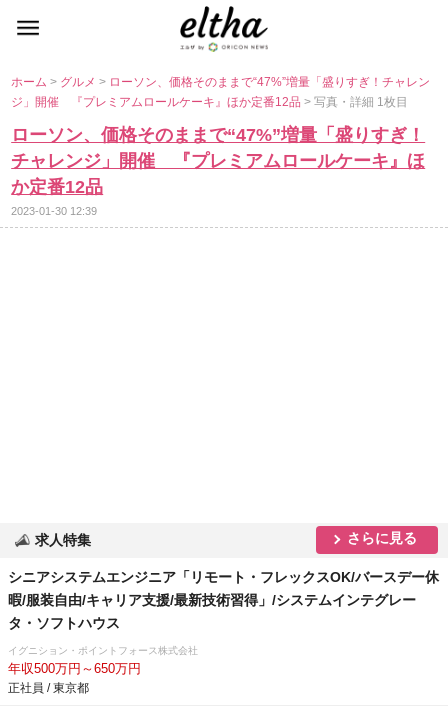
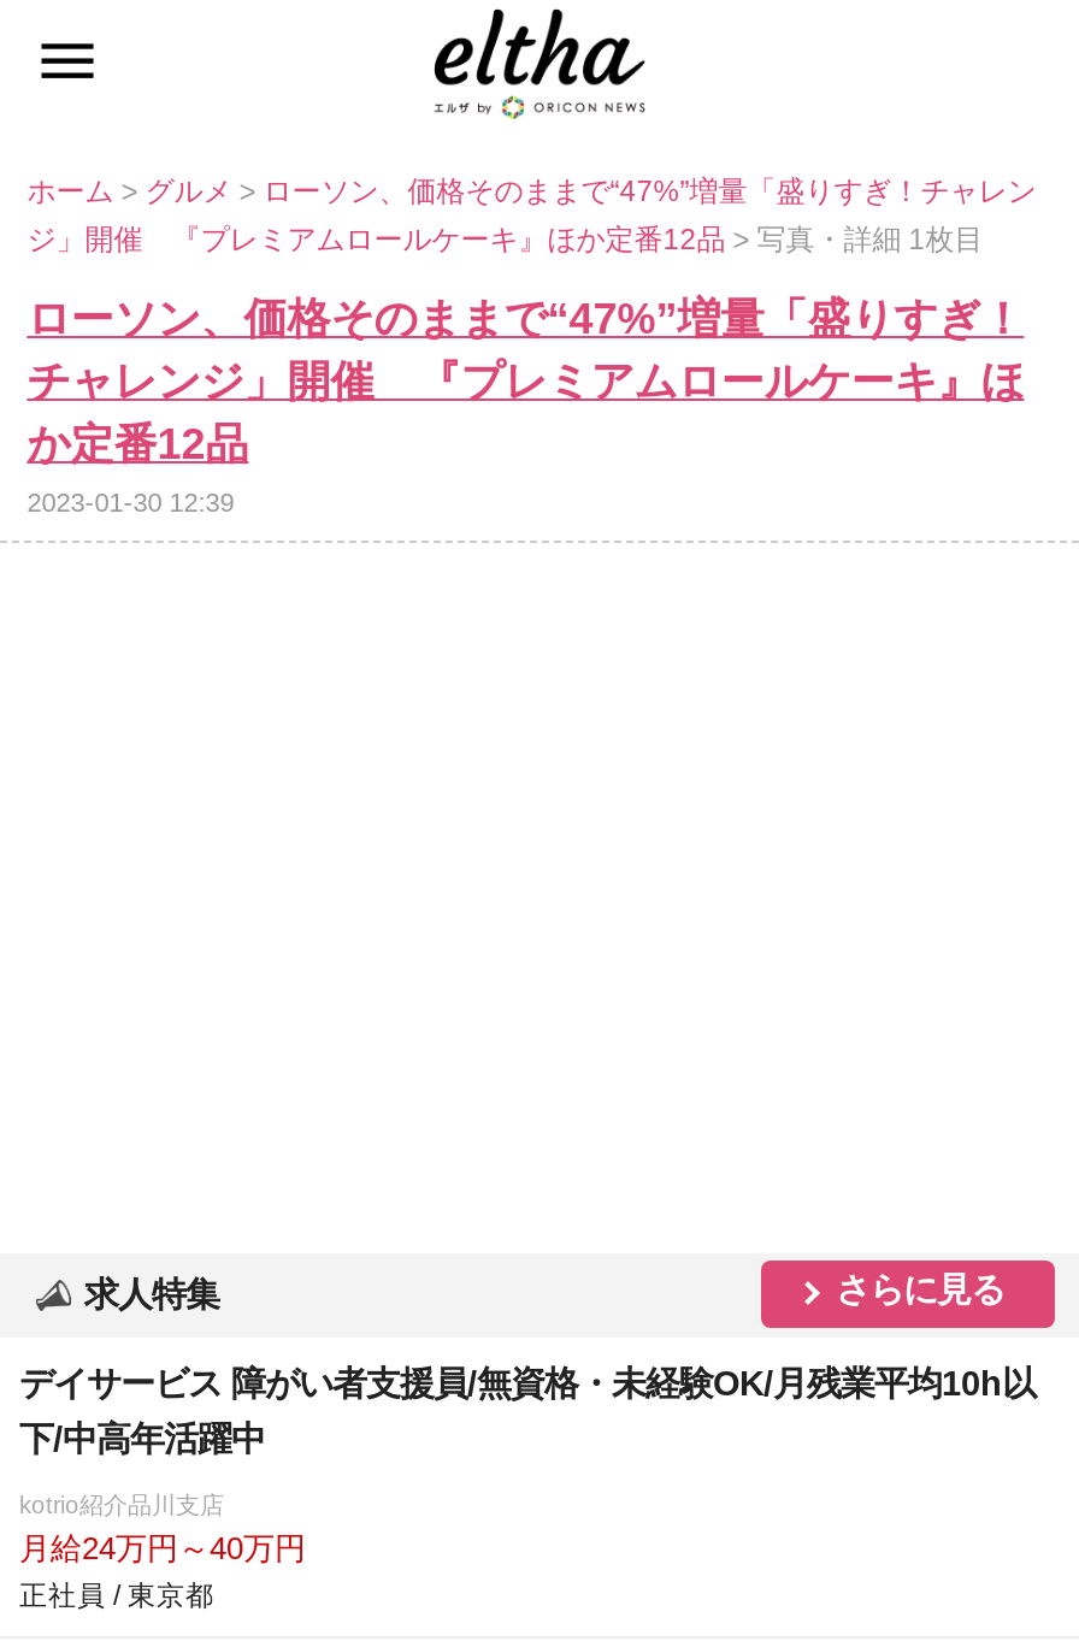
- シニアシステムエンジニア「リモート・フレックスOK/バースデー休
- 暇/服装自由/キャリア支援/最新技術習得」/システムインテグレー
- タ・ソフトハウス
+ デイサービス 障がい者支援員/無資格・未経験OK/月残業平均10h以
+ 下/中高年活躍中

- イグニション・ポイントフォース株式会社
- 年収500万円～650万円
+ kotrio紹介品川支店
+ 月給24万円～40万円
